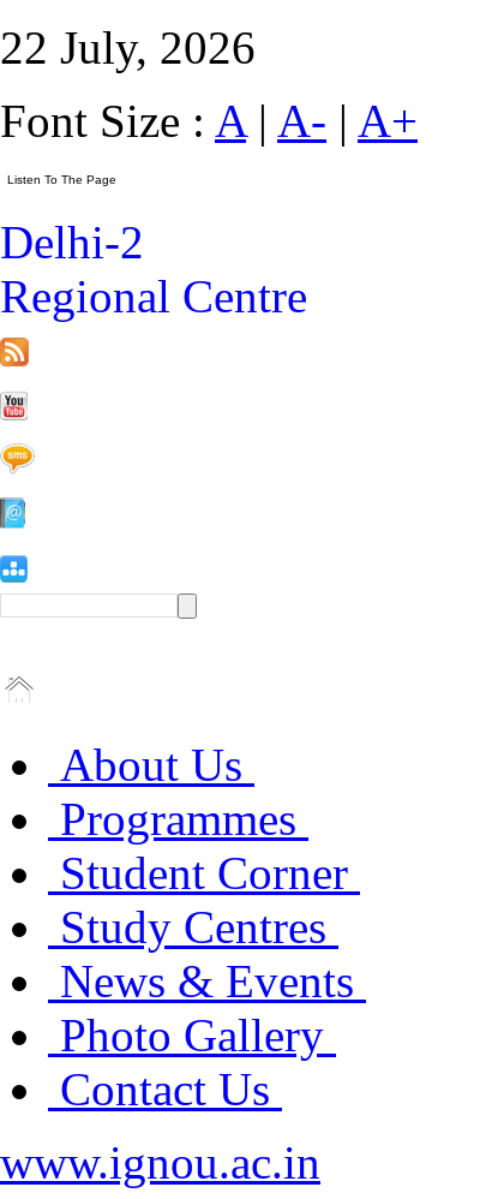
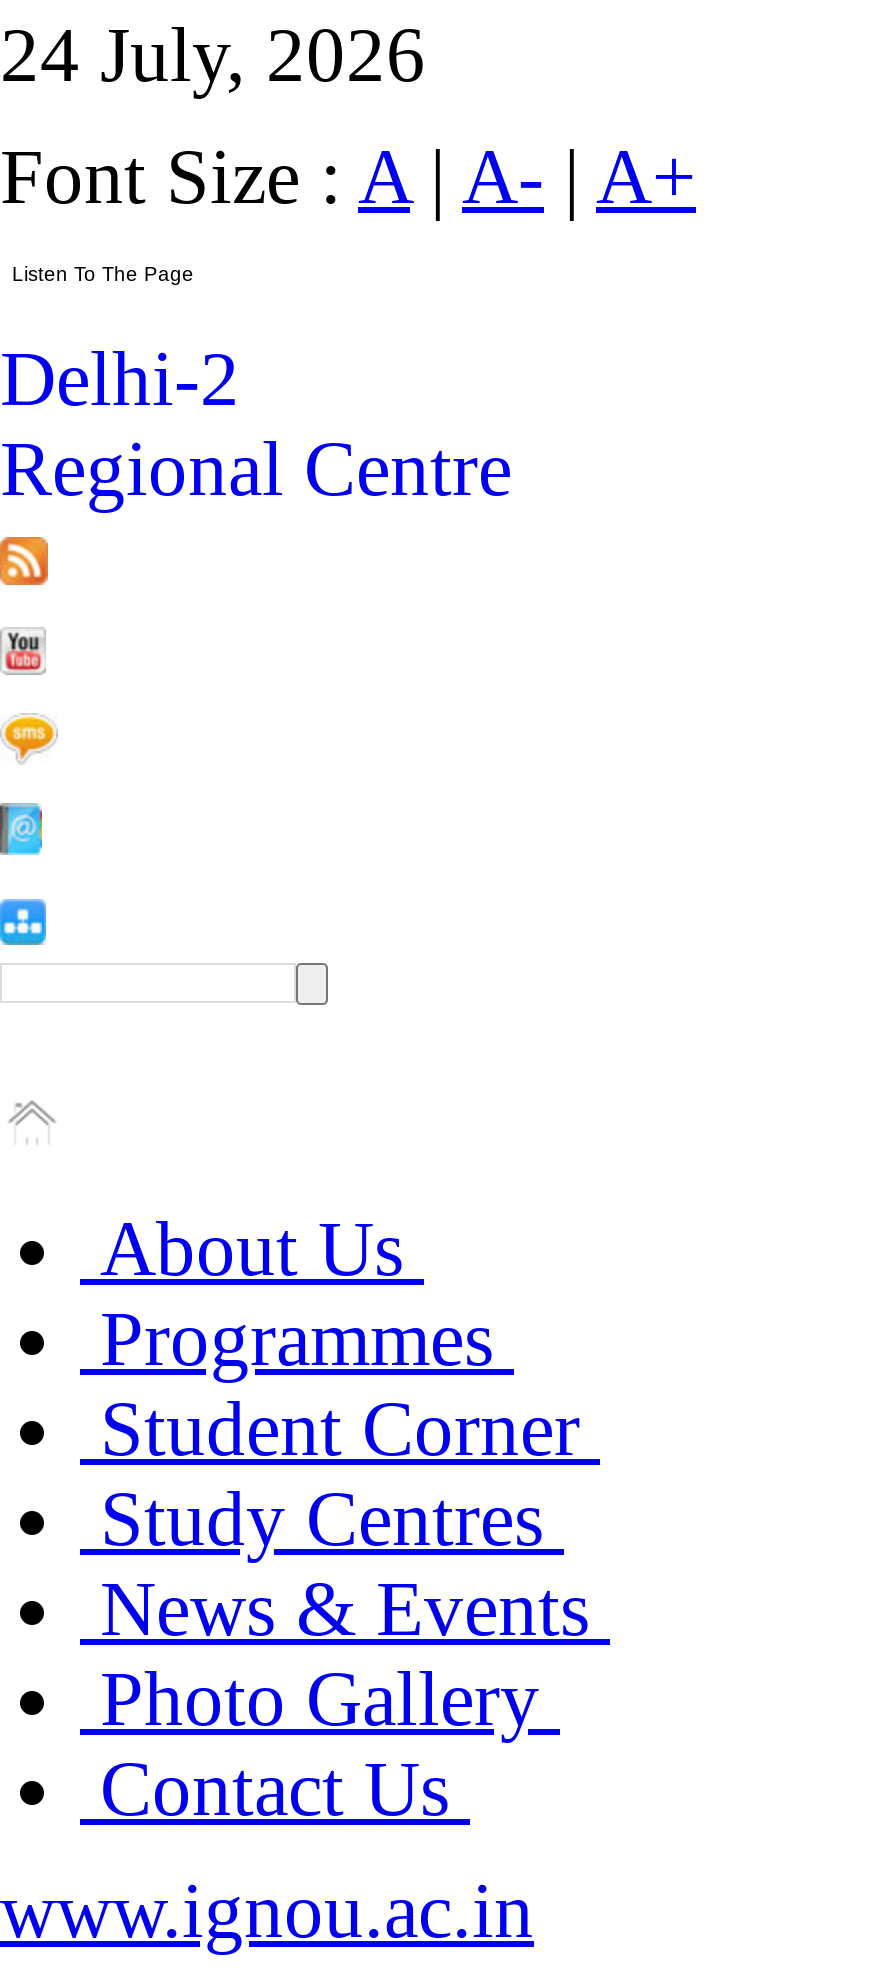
- 22 July, 2026
+ 24 July, 2026
